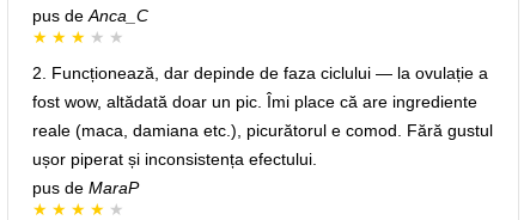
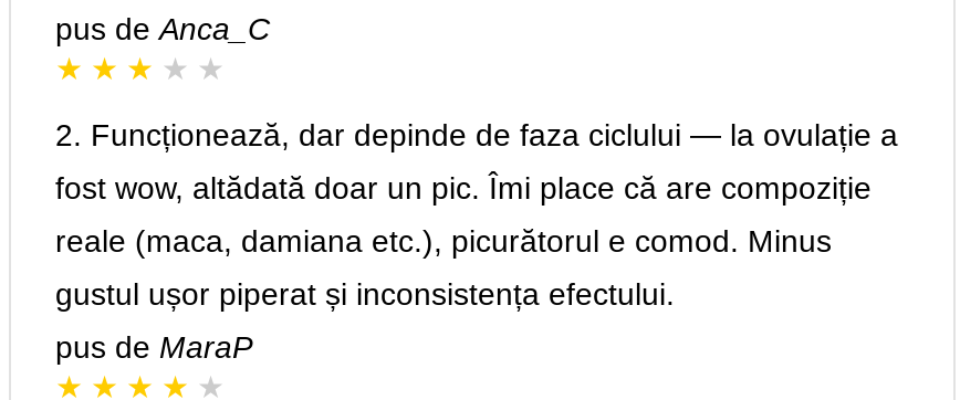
- fost wow, altădată doar un pic. Îmi place că are ingrediente
+ fost wow, altădată doar un pic. Îmi place că are compoziție

- reale (maca, damiana etc.), picurătorul e comod. Fără gustul
+ reale (maca, damiana etc.), picurătorul e comod. Minus

- ușor piperat și inconsistența efectului.
+ gustul ușor piperat și inconsistența efectului.
